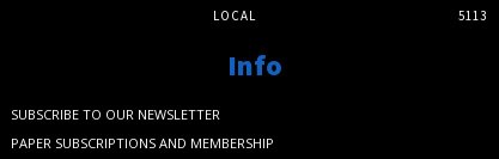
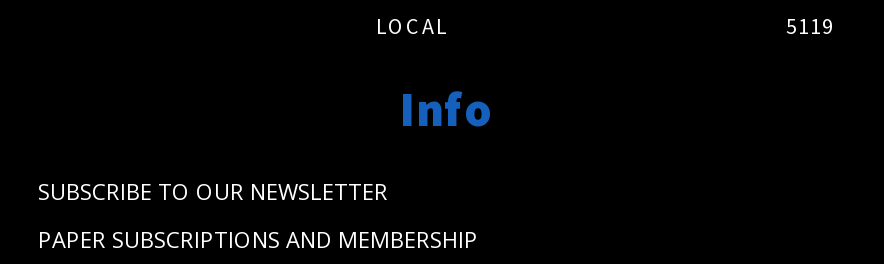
- 5113
+ 5119
